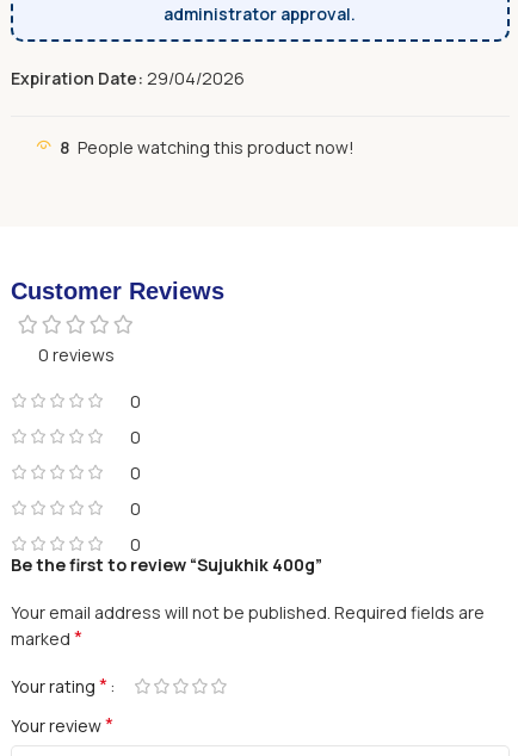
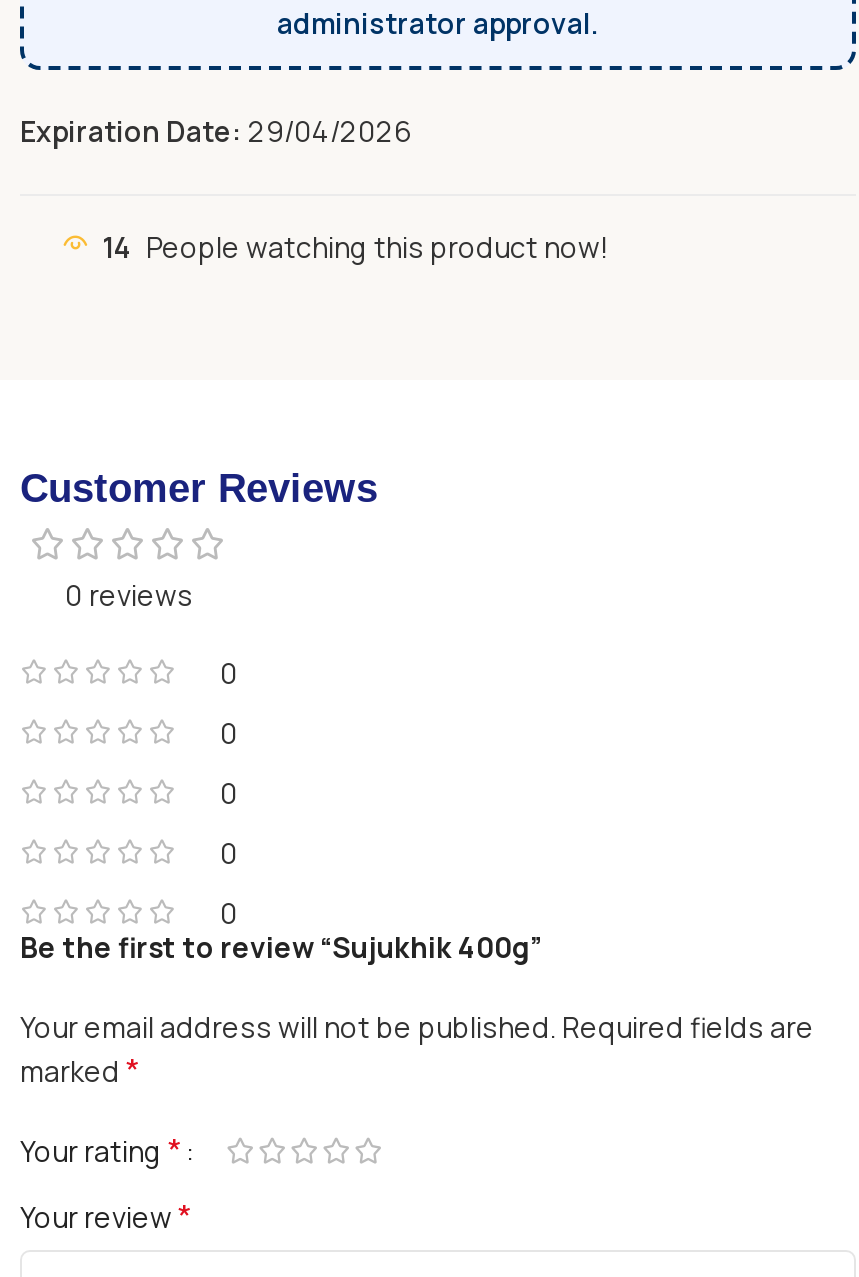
- 8 People watching this product now!
+ 14 People watching this product now!
